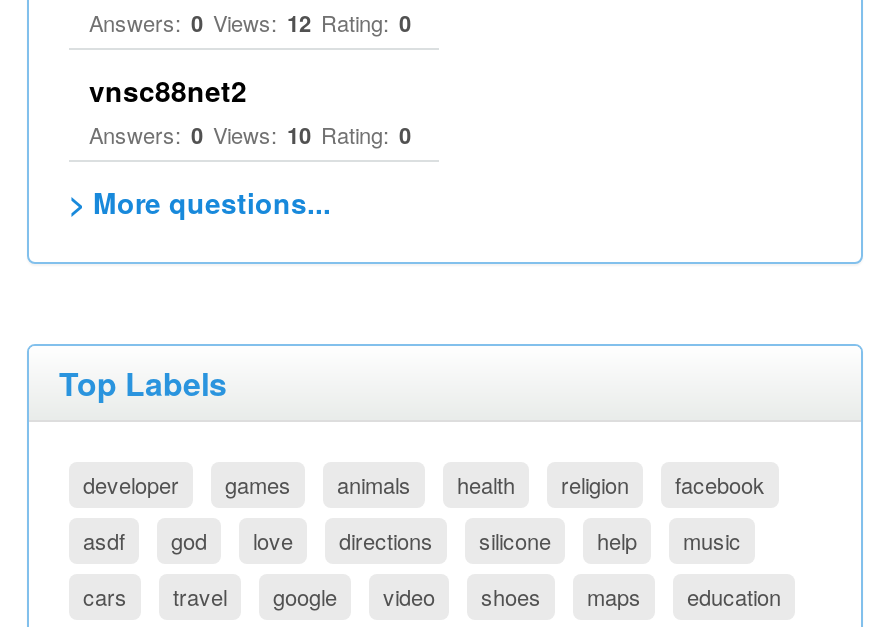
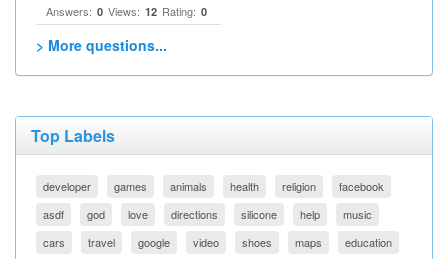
- vnsc88net2
- Answers: 0 Views: 10 Rating: 0
